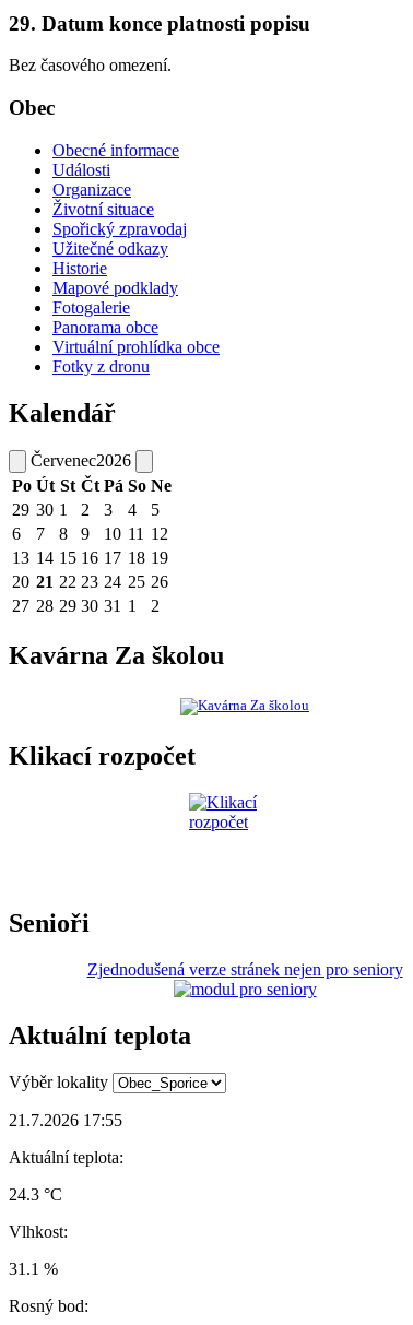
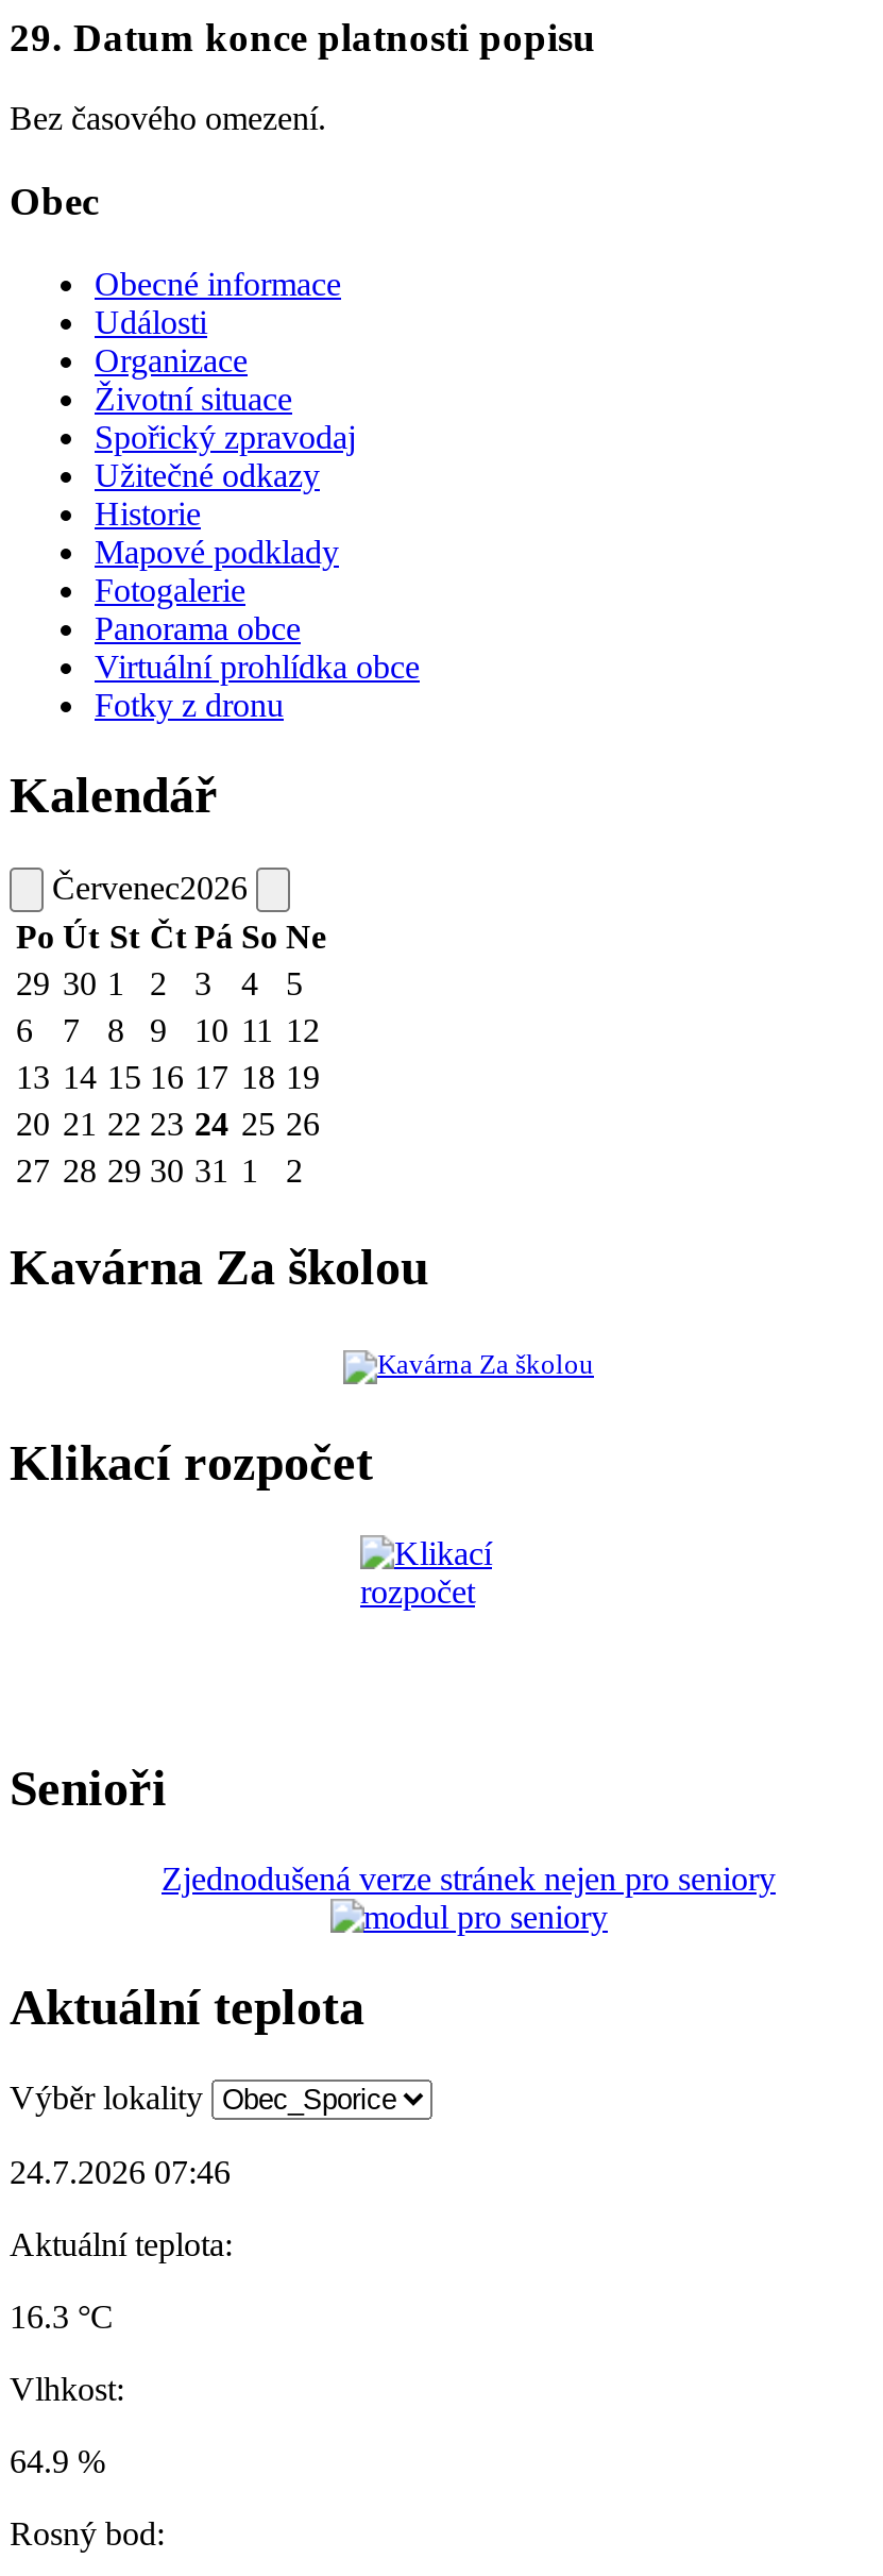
- 21.7.2026 17:55
+ 24.7.2026 07:46

- 24.3 °C
+ 16.3 °C

- 31.1 %
+ 64.9 %
